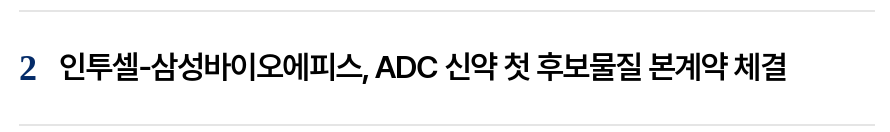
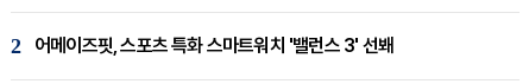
- 인투셀-삼성바이오에피스, ADC 신약 첫 후보물질 본계약 체결
+ 어메이즈핏, 스포츠 특화 스마트워치 '밸런스 3' 선봬
